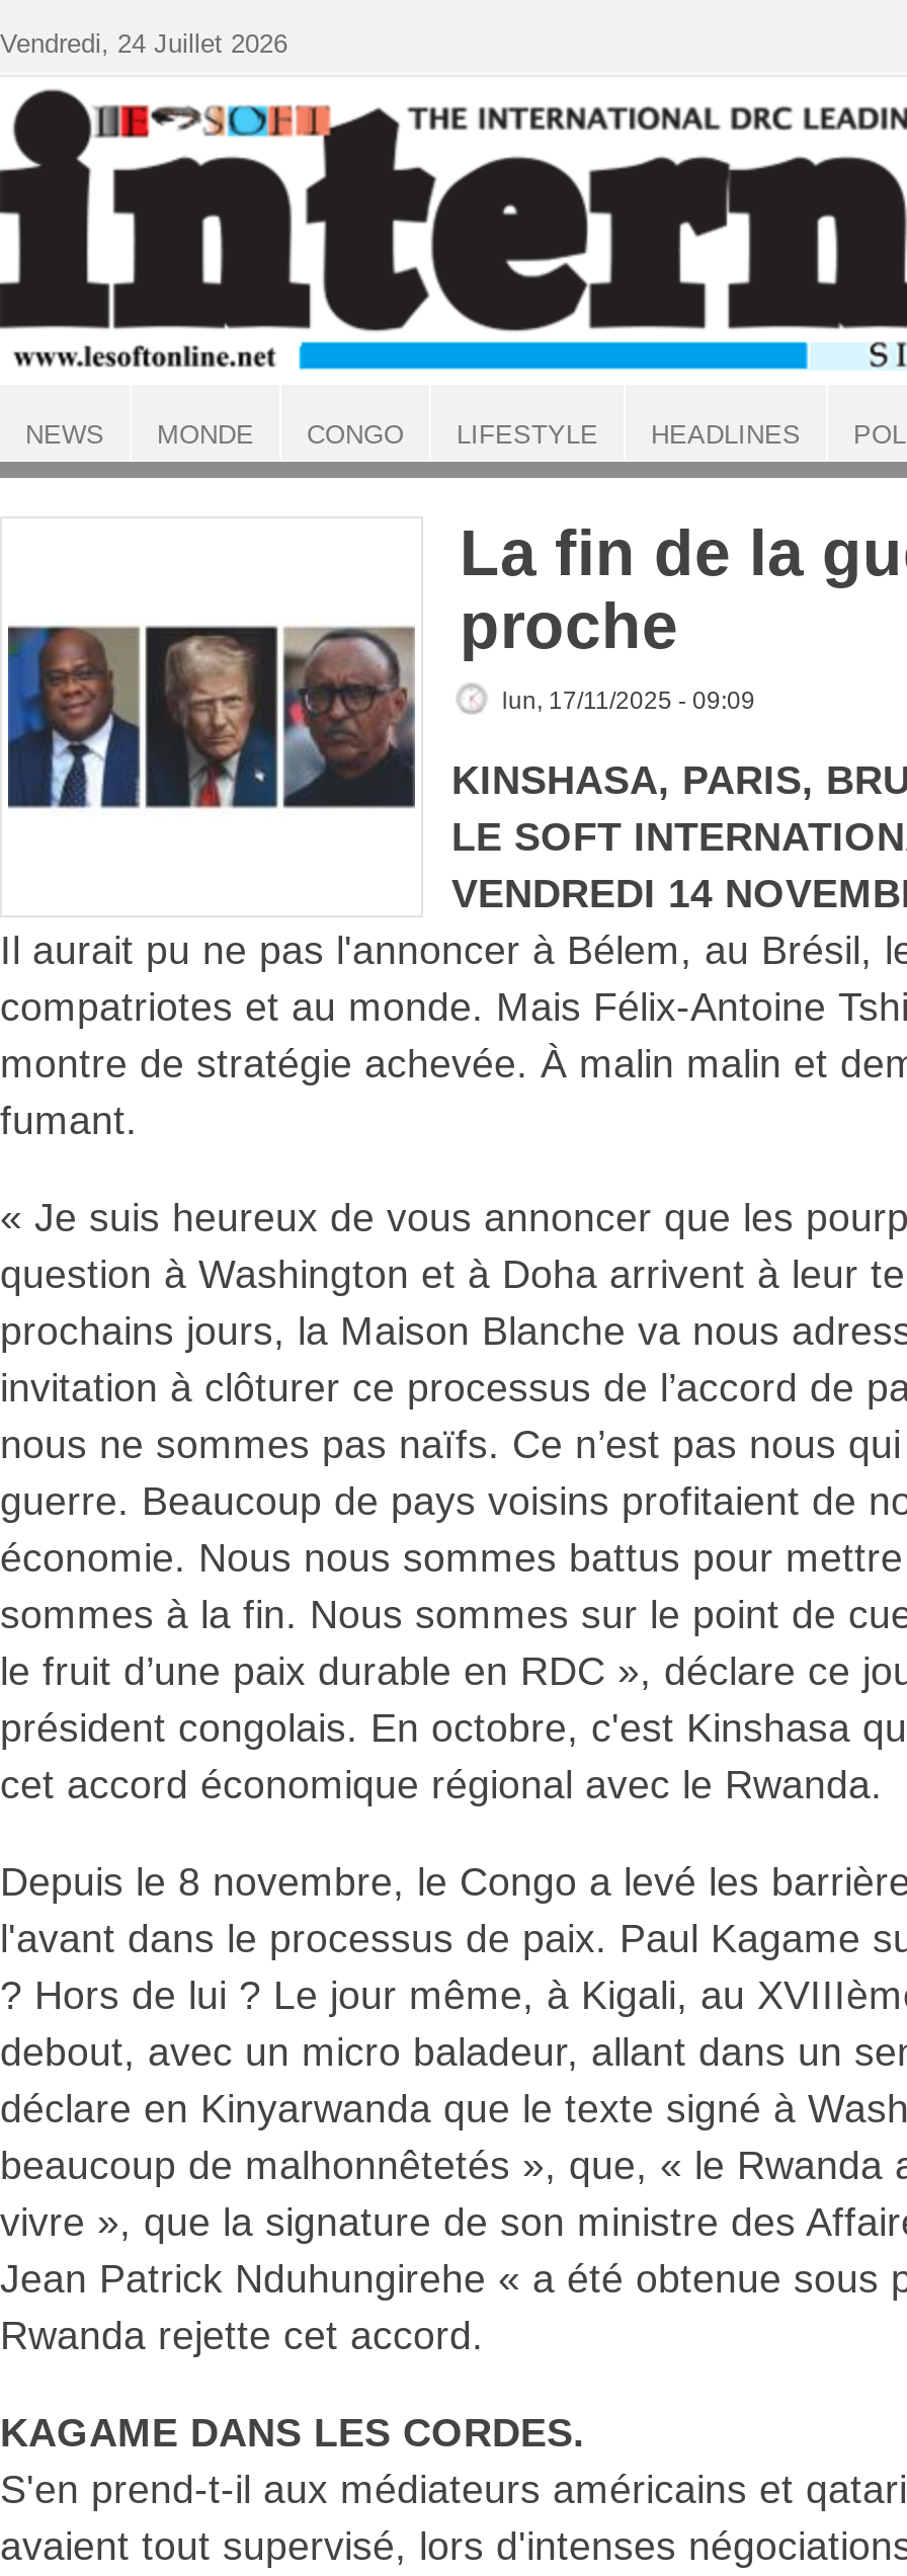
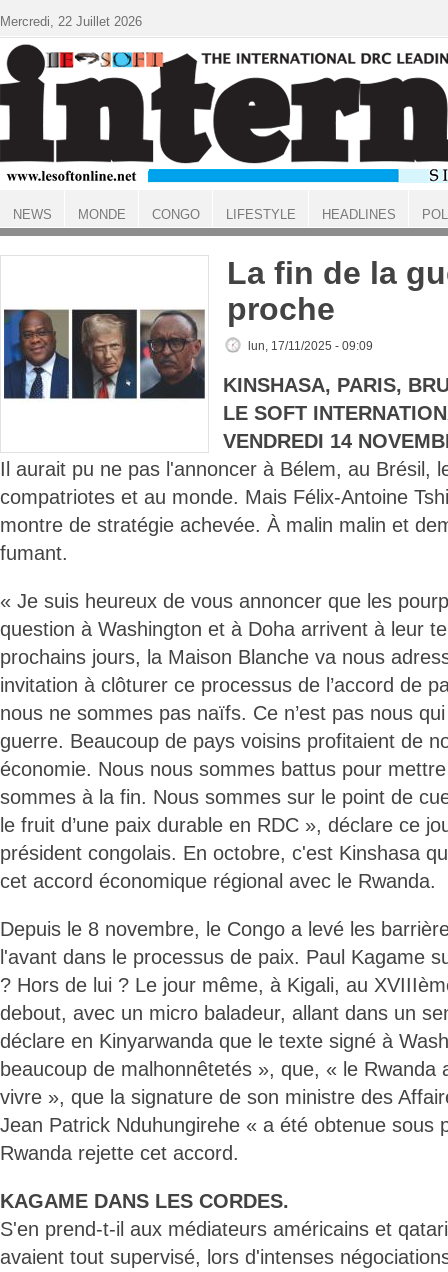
- Vendredi, 24 Juillet 2026
+ Mercredi, 22 Juillet 2026
